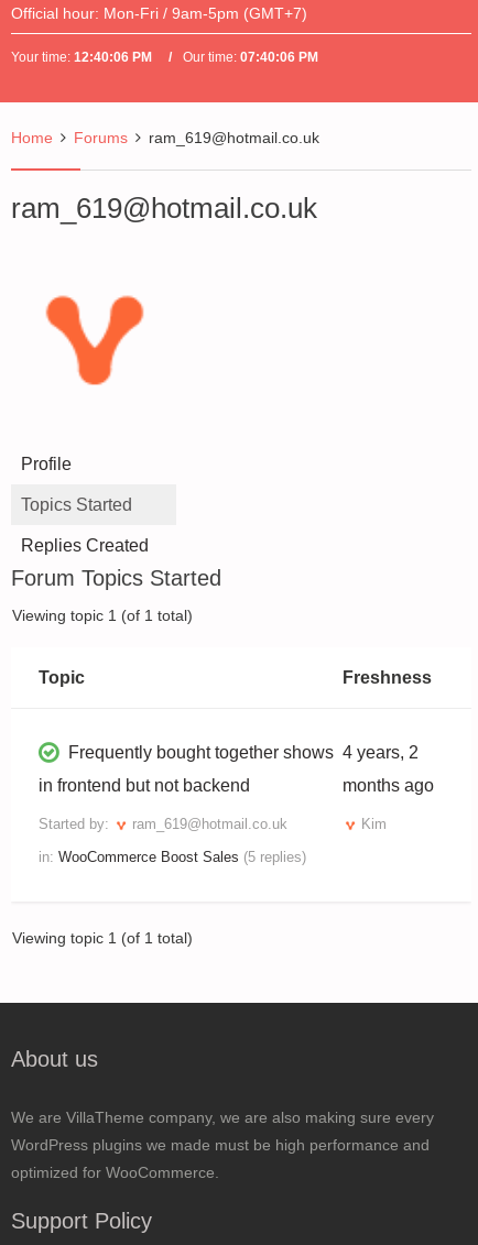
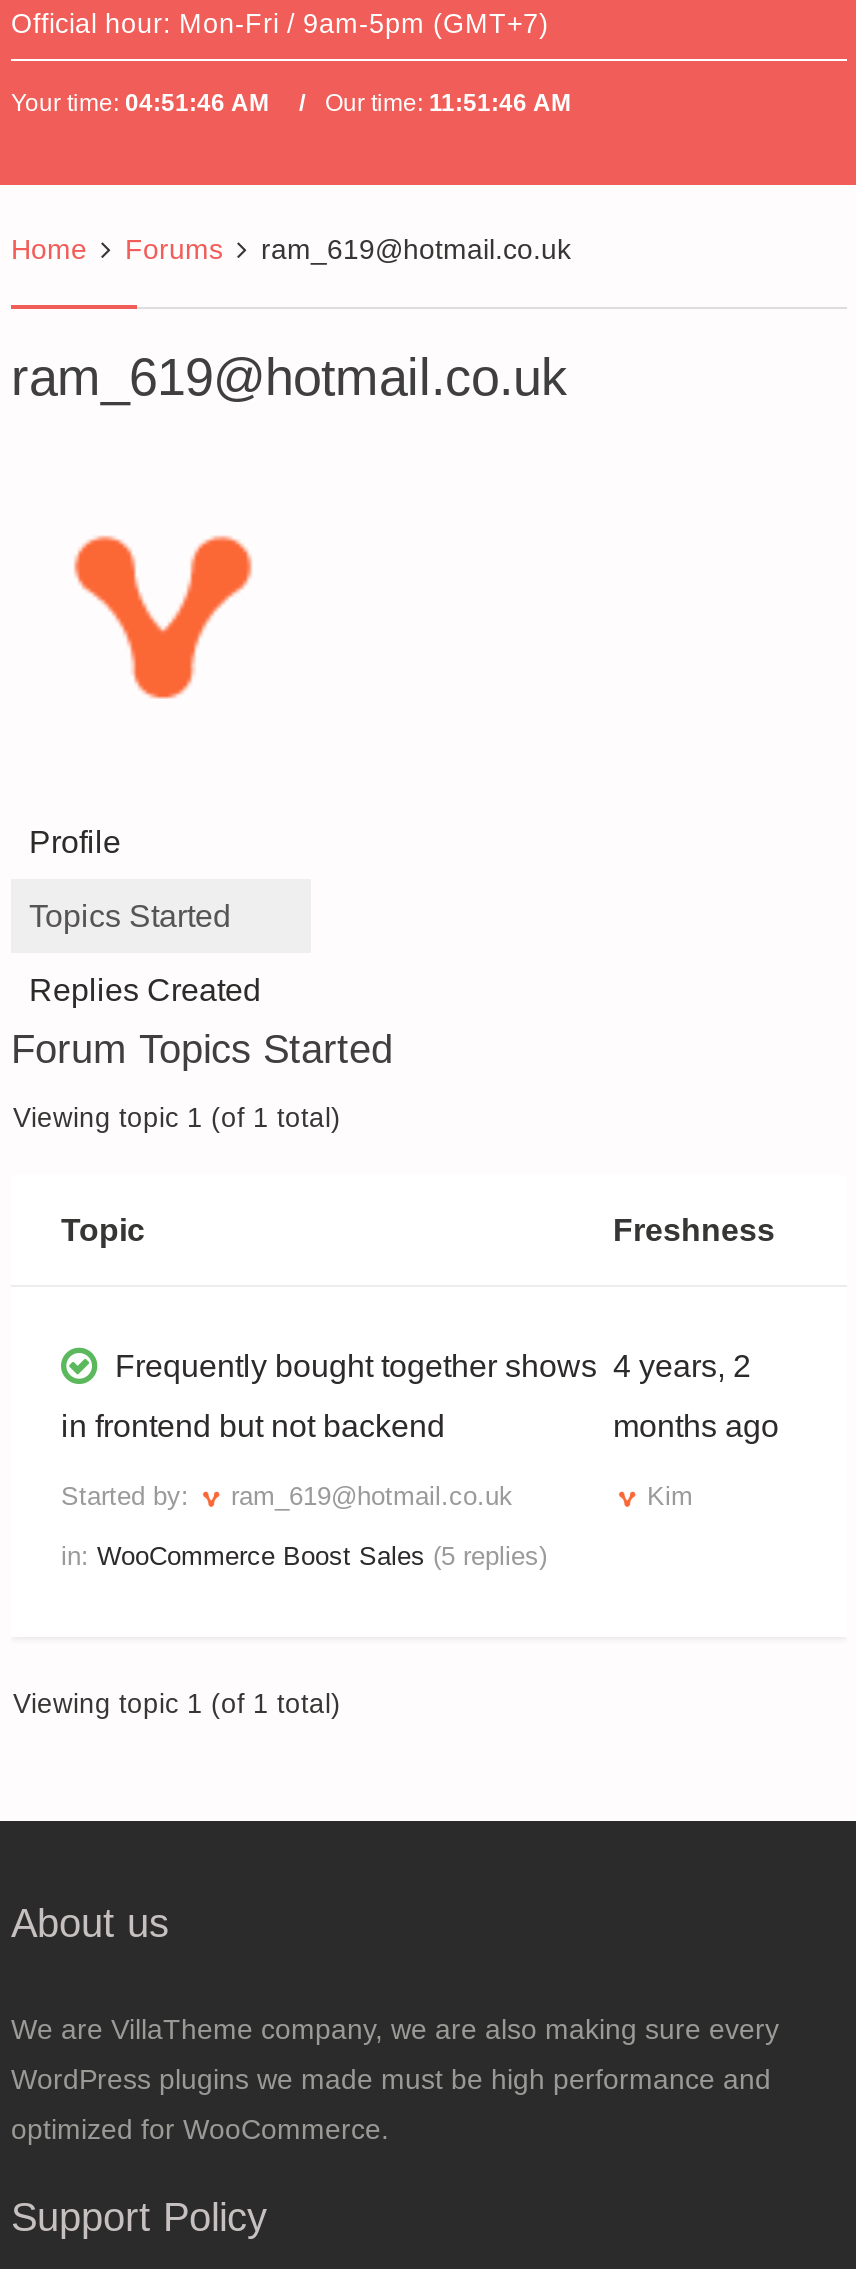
- Your time: 12:40:06 PM
+ Your time: 04:51:46 AM

- Our time: 07:40:06 PM
+ Our time: 11:51:46 AM
